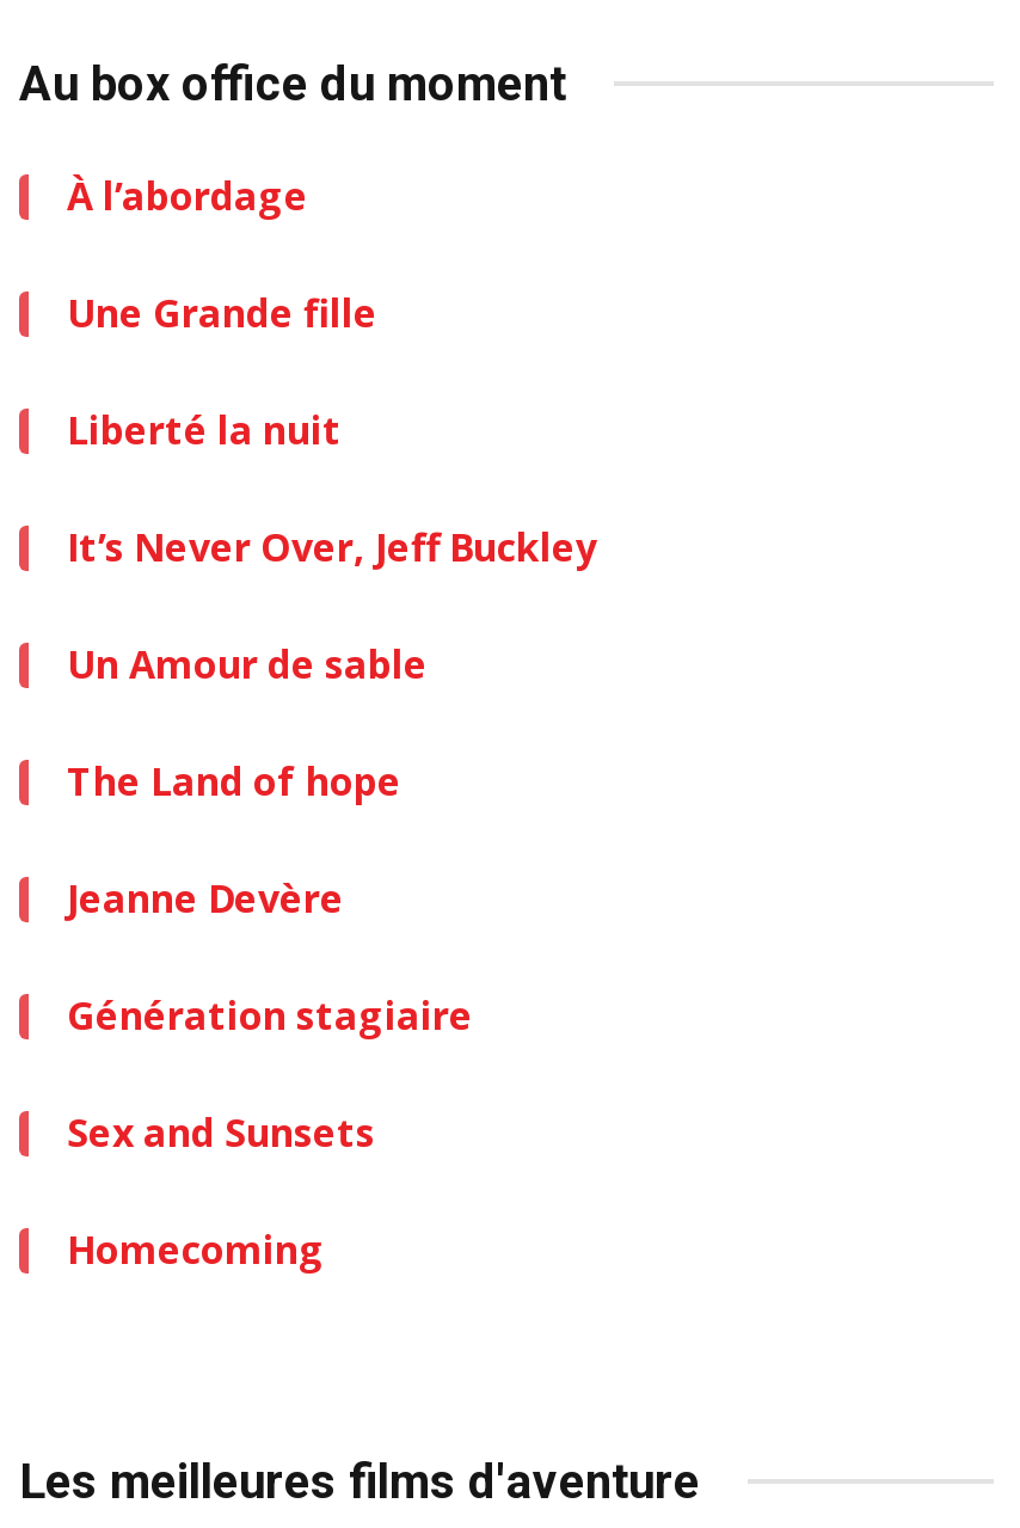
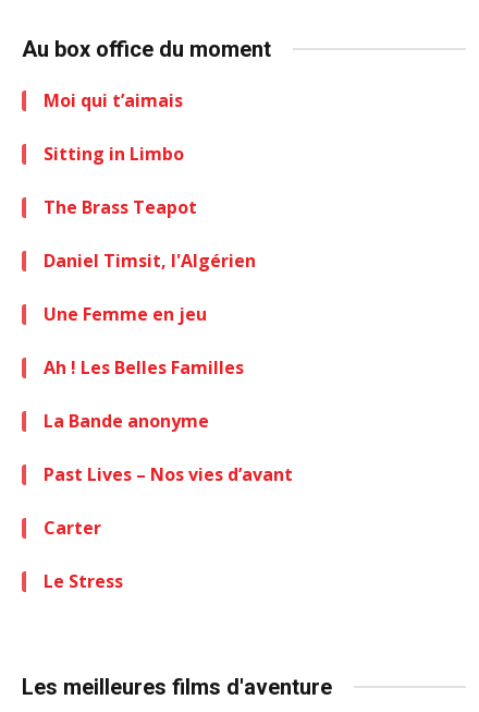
- À l’abordage
+ Moi qui t’aimais

- Une Grande fille
+ Sitting in Limbo

- Liberté la nuit
+ The Brass Teapot

- It’s Never Over, Jeff Buckley
+ Daniel Timsit, l'Algérien

- Un Amour de sable
+ Une Femme en jeu

- The Land of hope
+ Ah ! Les Belles Familles

- Jeanne Devère
+ La Bande anonyme

- Génération stagiaire
+ Past Lives – Nos vies d’avant

- Sex and Sunsets
+ Carter

- Homecoming
+ Le Stress
